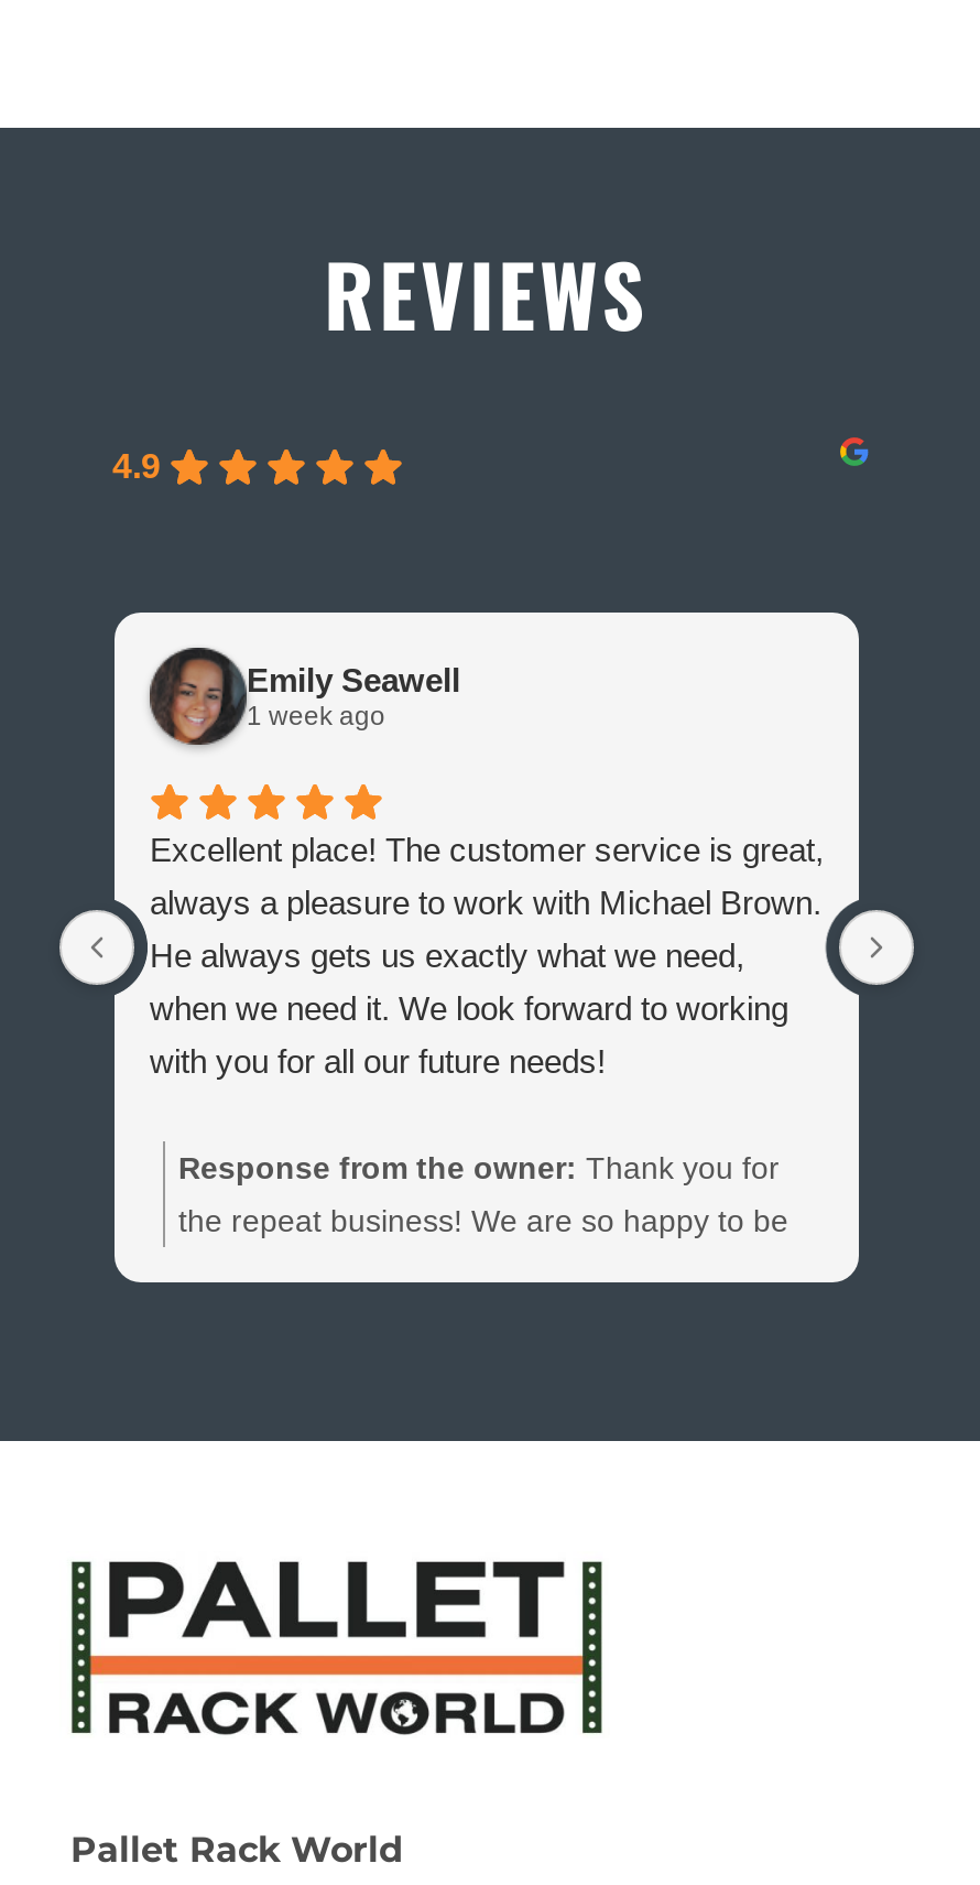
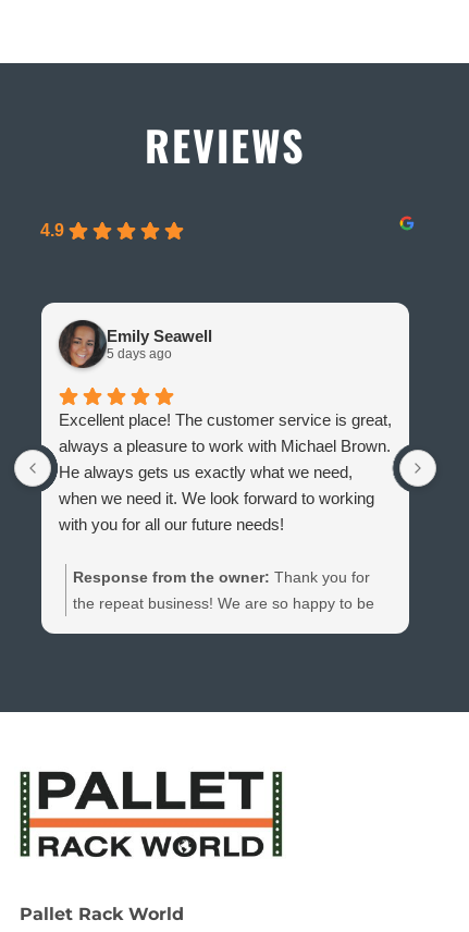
- 1 week ago
+ 5 days ago
